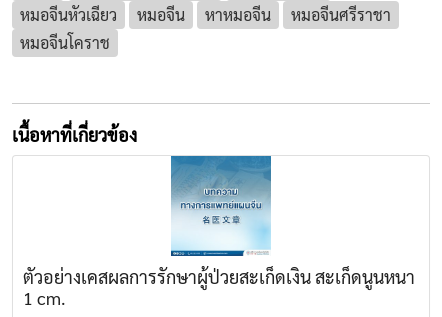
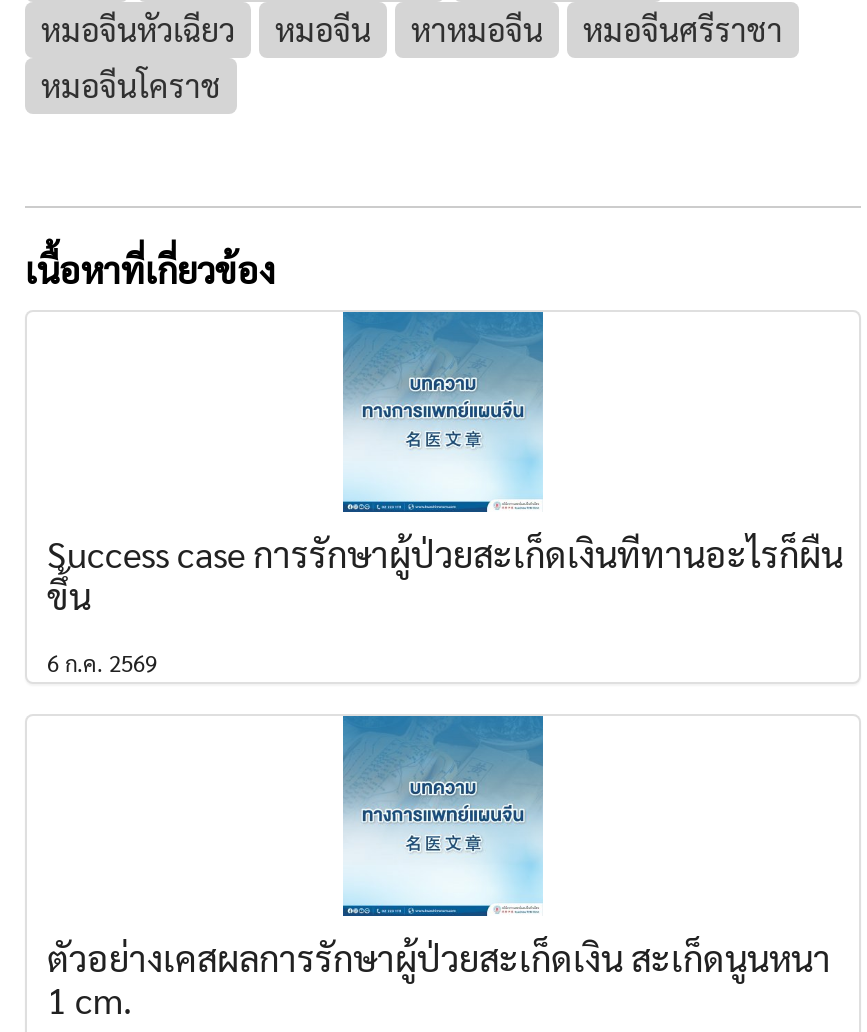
+ Success case การรักษาผู้ป่วยสะเก็ดเงินที่ทานอะไรก็ผื่น
+ ขึ้น
+ 6 ก.ค. 2569
